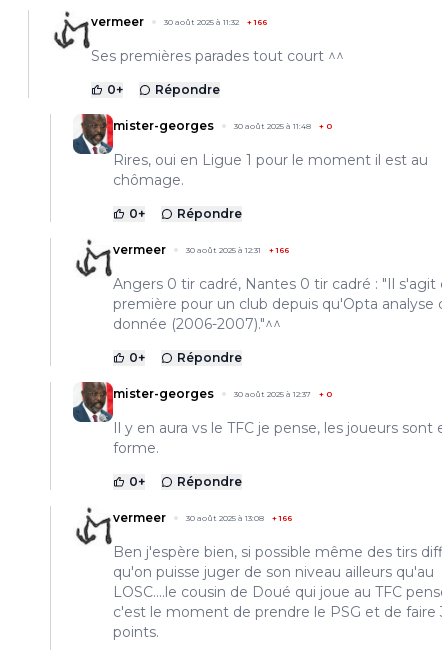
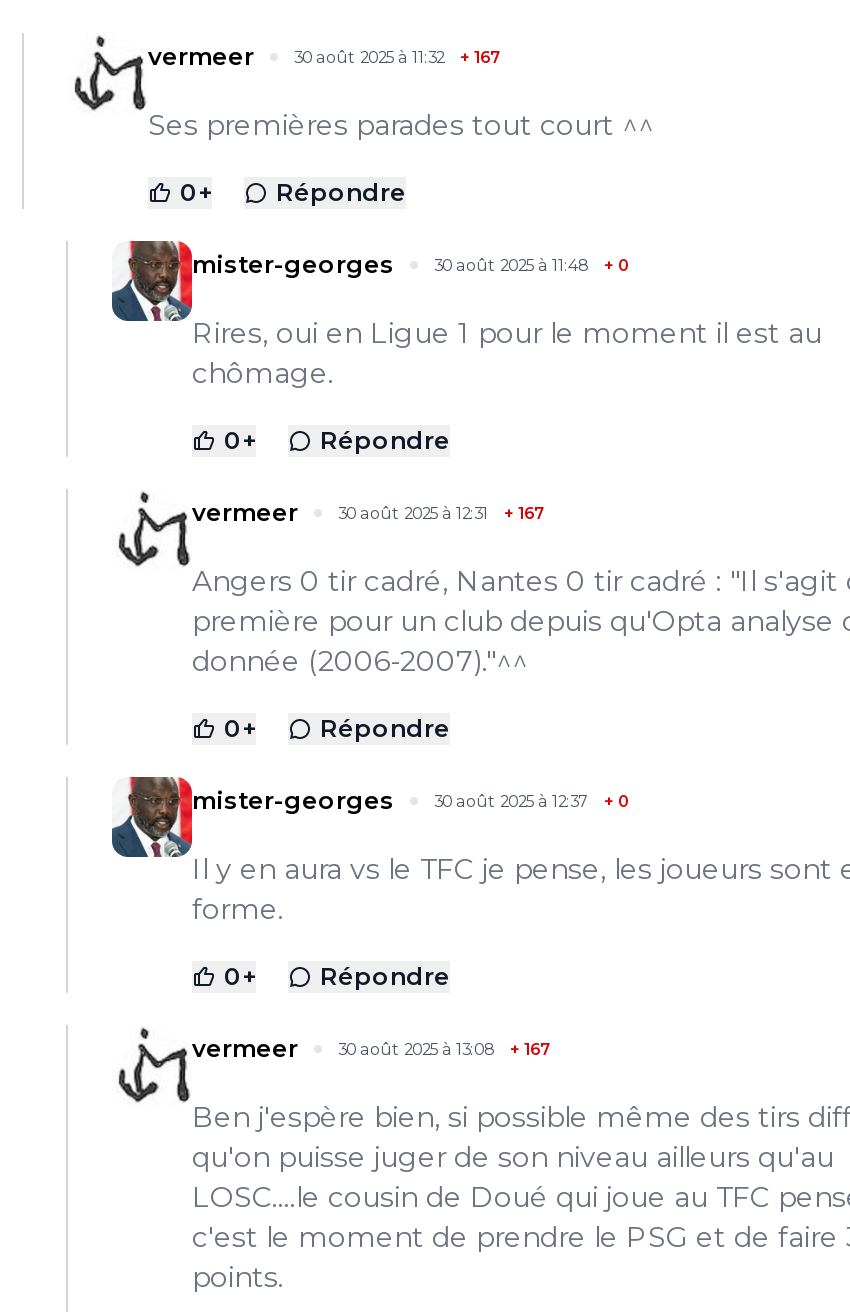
- vermeer 30 août 2025 à 11:32 + 166
+ vermeer 30 août 2025 à 11:32 + 167

- vermeer 30 août 2025 à 12:31 + 166
+ vermeer 30 août 2025 à 12:31 + 167

- vermeer 30 août 2025 à 13:08 + 166
+ vermeer 30 août 2025 à 13:08 + 167
